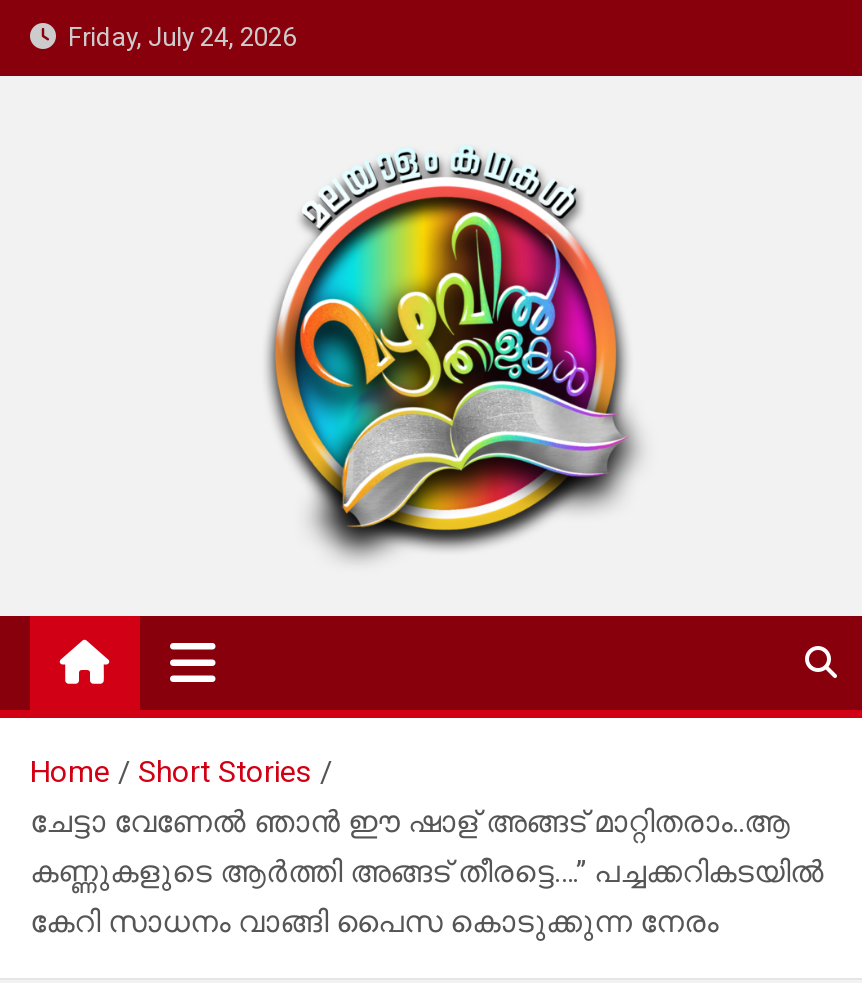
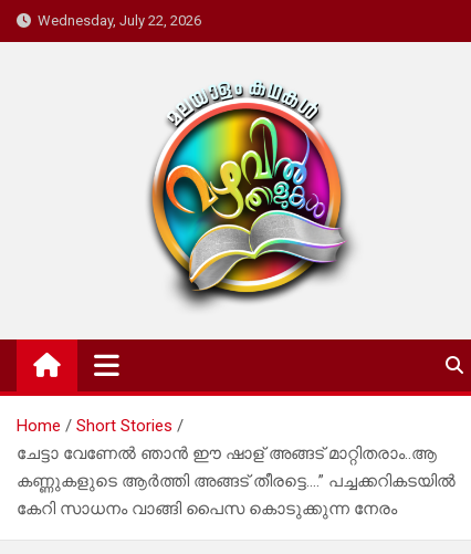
- Friday, July 24, 2026
+ Wednesday, July 22, 2026
